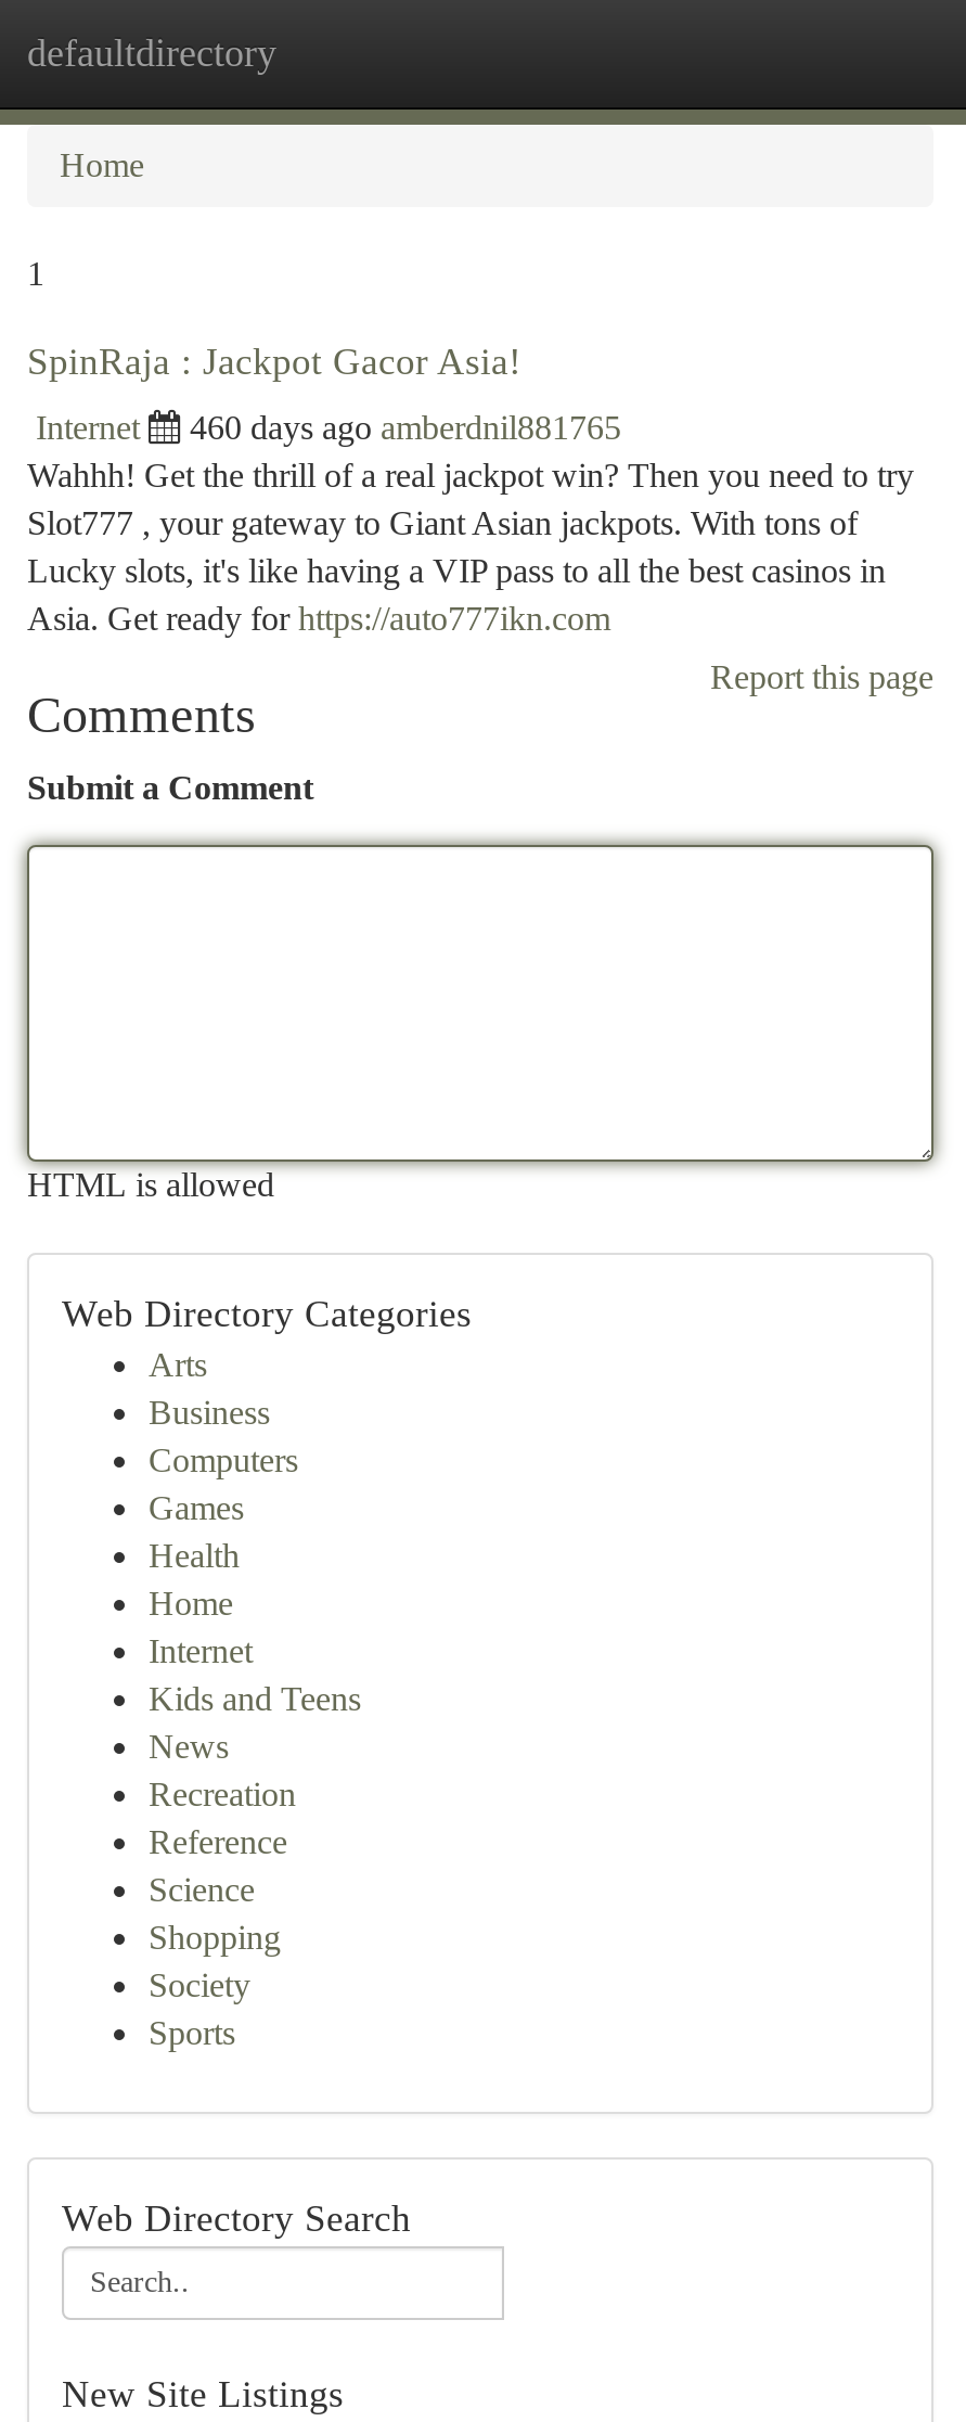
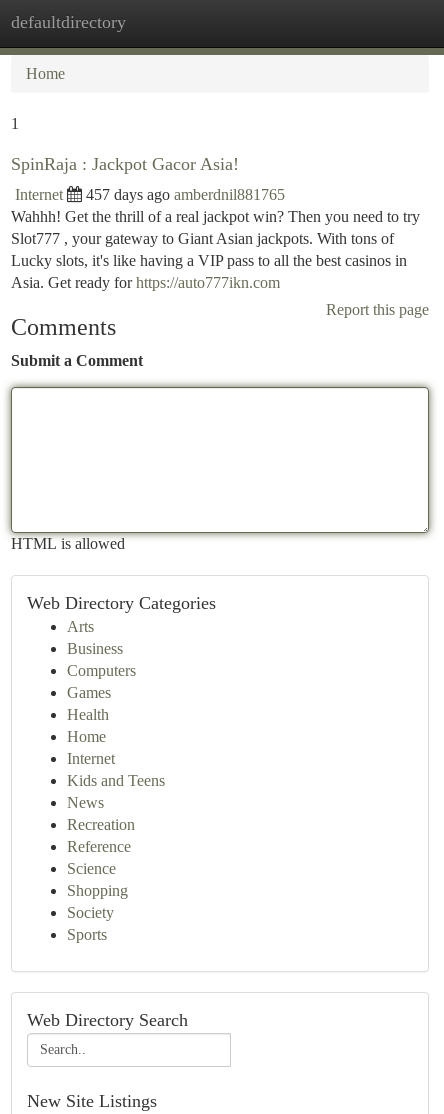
- 460 days ago amberdnil881765
+ 457 days ago amberdnil881765
